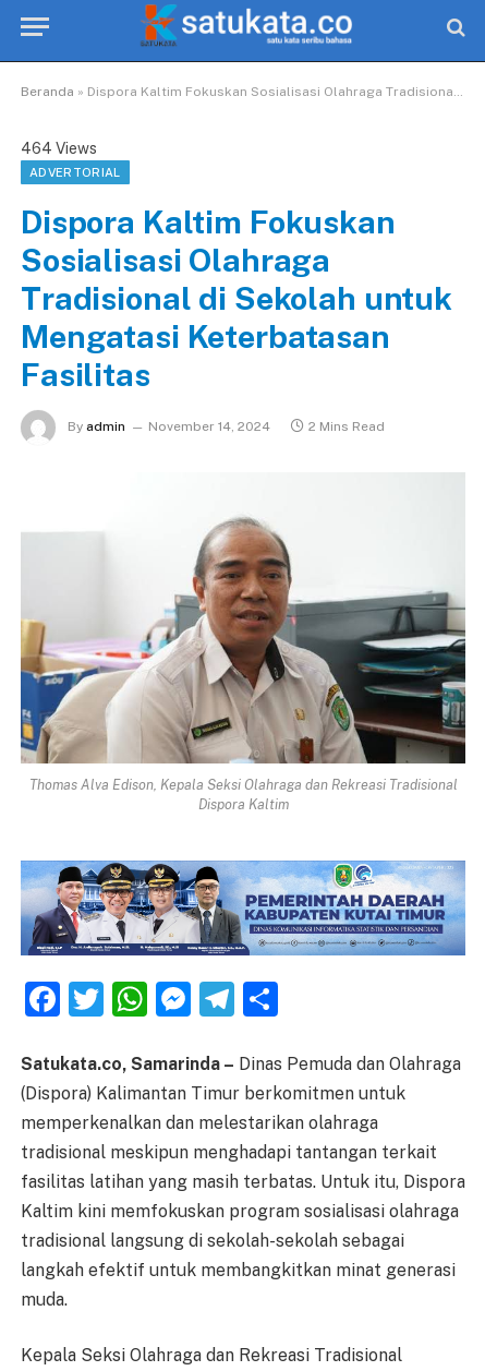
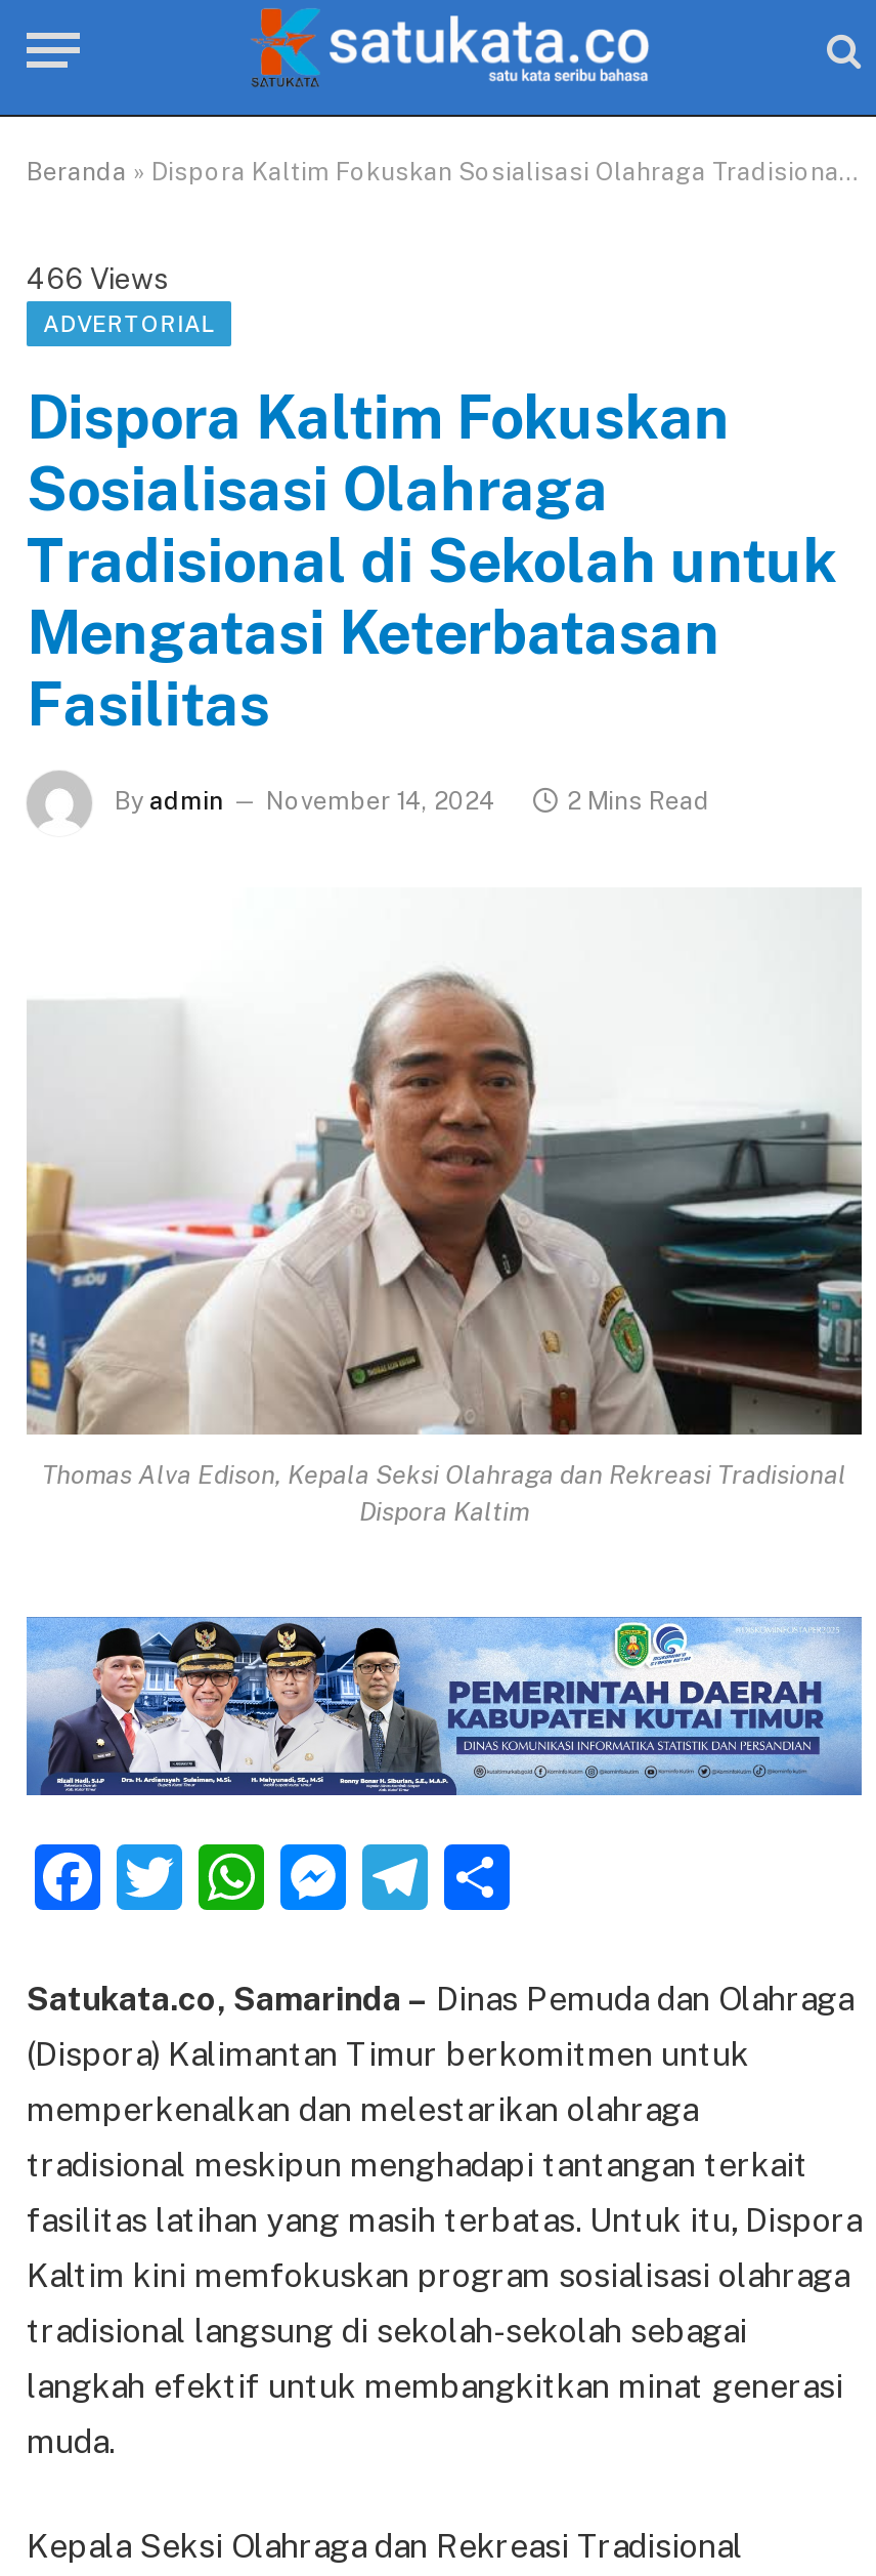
- 464 Views
+ 466 Views
